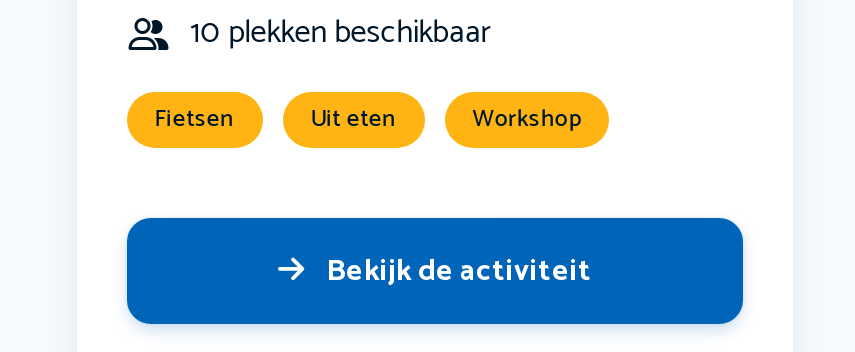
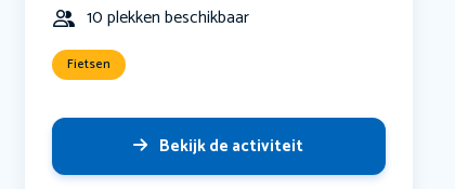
- Uit eten
- Workshop
